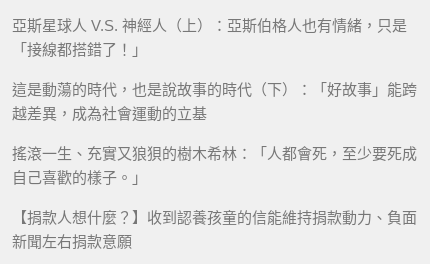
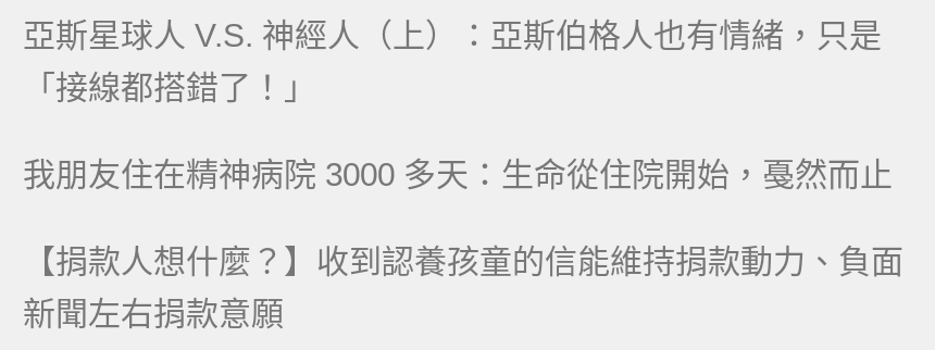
- 這是動蕩的時代，也是說故事的時代（下）：「好故事」能跨
- 越差異，成為社會運動的立基
- 搖滾一生、充實又狼狽的樹木希林：「人都會死，至少要死成
- 自己喜歡的樣子。」
+ 我朋友住在精神病院 3000 多天：生命從住院開始，戞然而止
